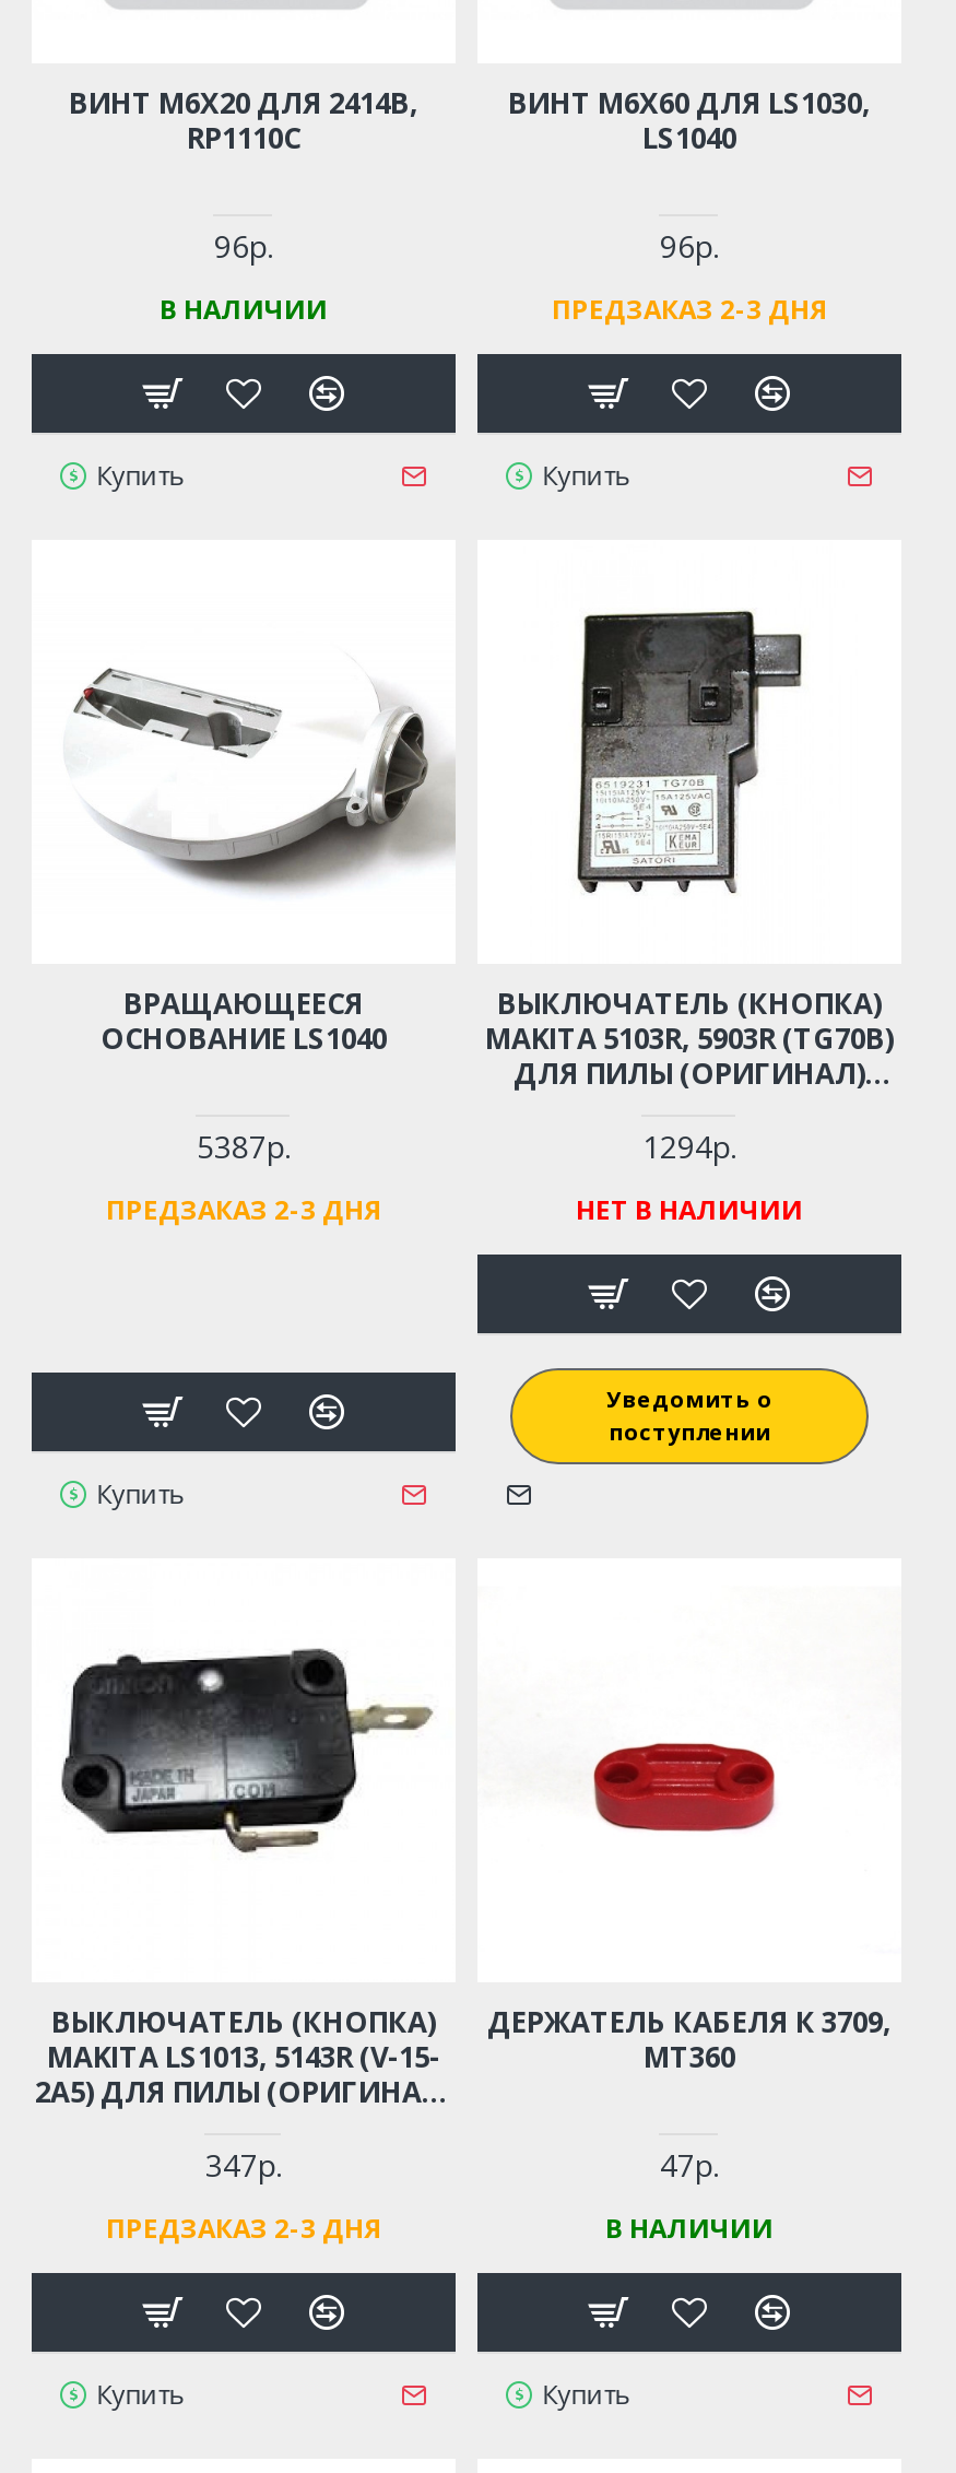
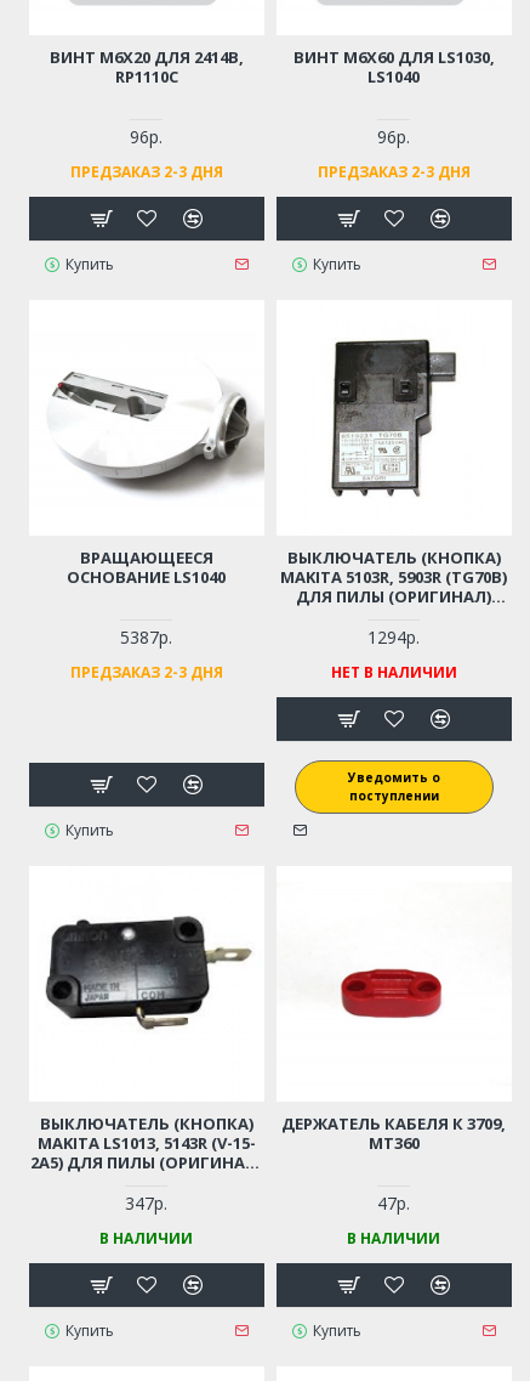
- В НАЛИЧИИ
+ ПРЕДЗАКАЗ 2-3 ДНЯ

- ПРЕДЗАКАЗ 2-3 ДНЯ
+ В НАЛИЧИИ
